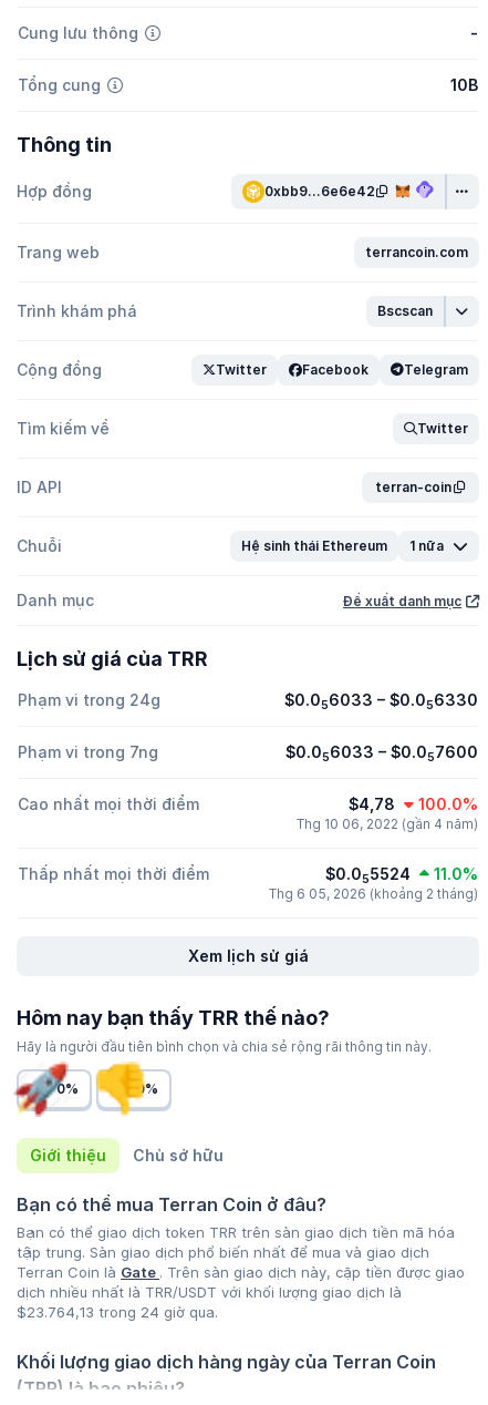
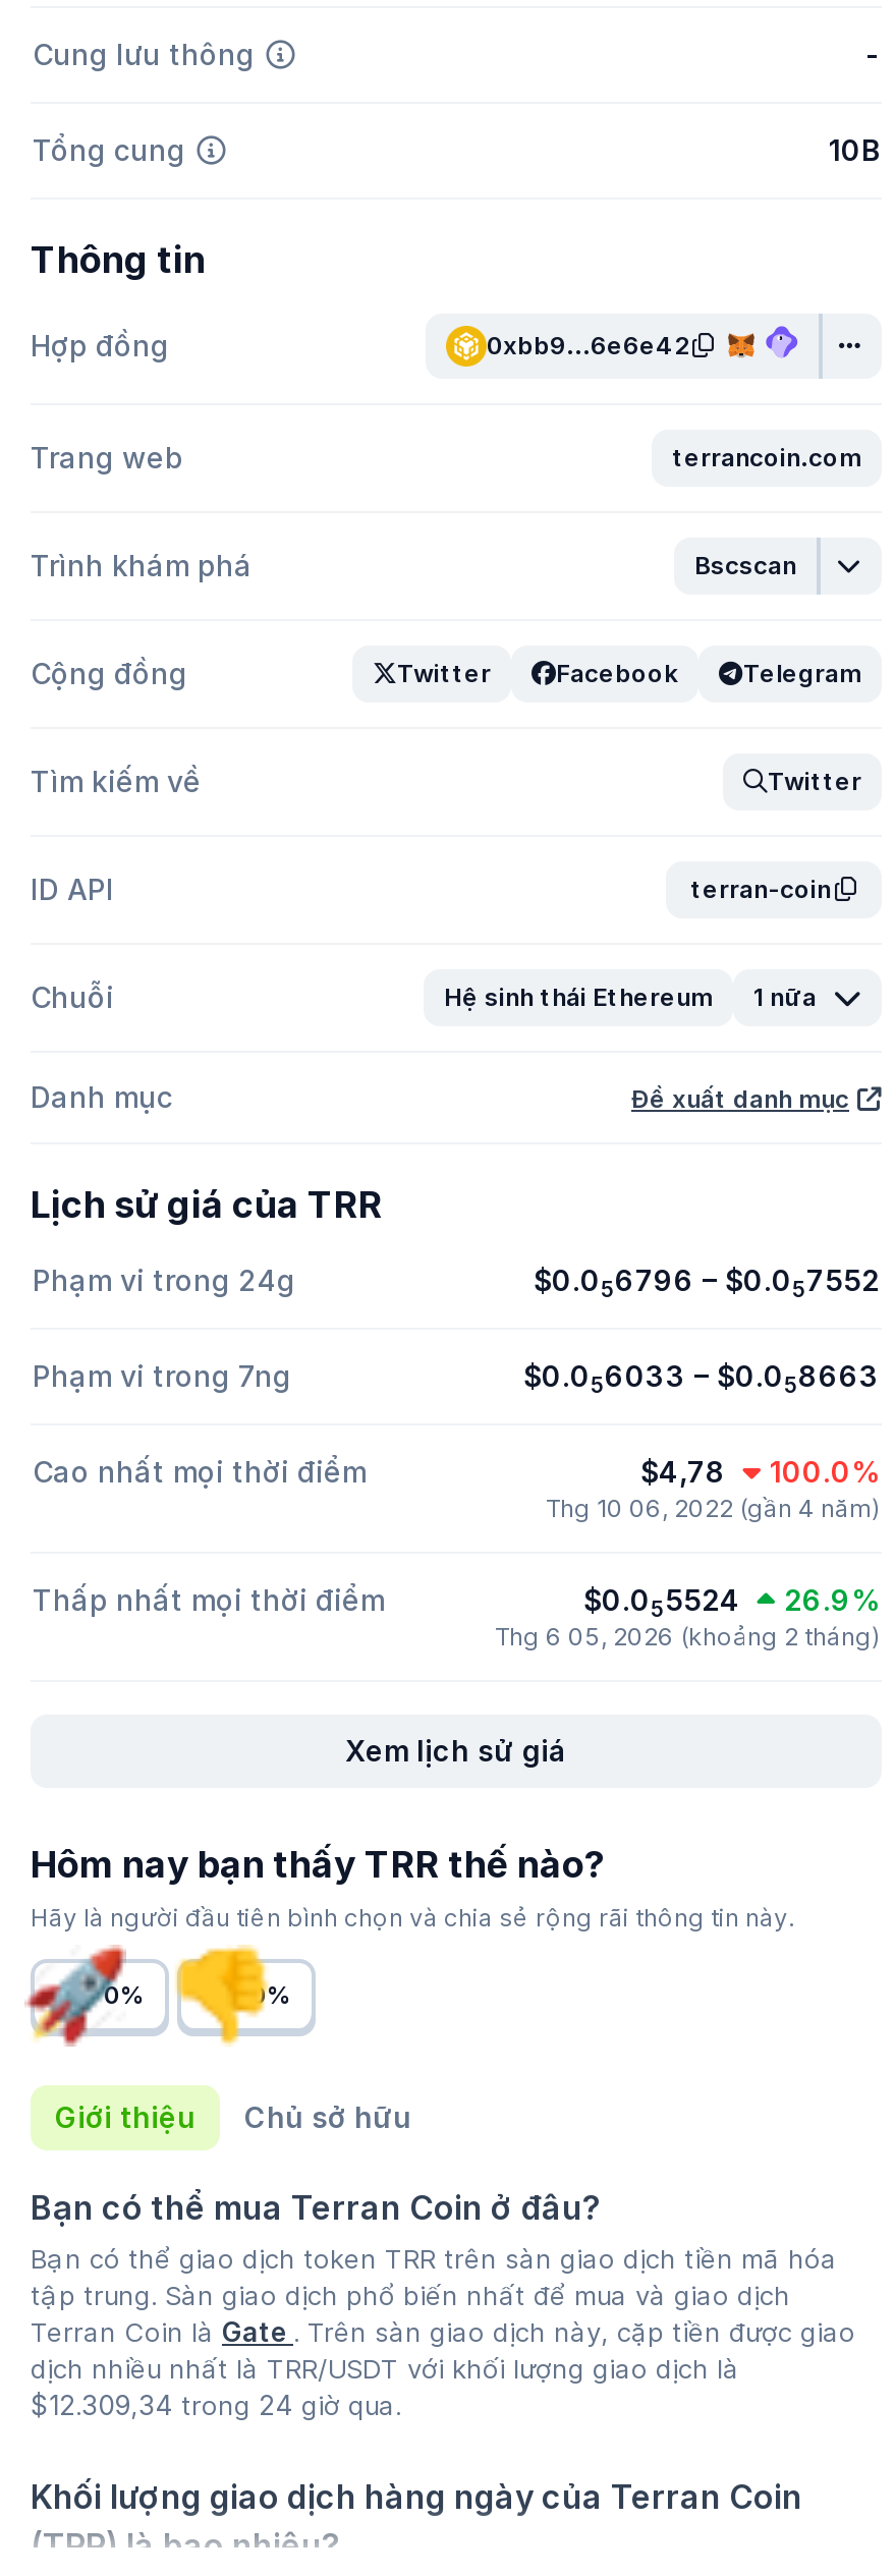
- $0.056033 – $0.056330
+ $0.056796 – $0.057552

- $0.056033 – $0.057600
+ $0.056033 – $0.058663

- $0.055524 11.0%
+ $0.055524 26.9%

- $23.764,13 trong 24 giờ qua.
+ $12.309,34 trong 24 giờ qua.
